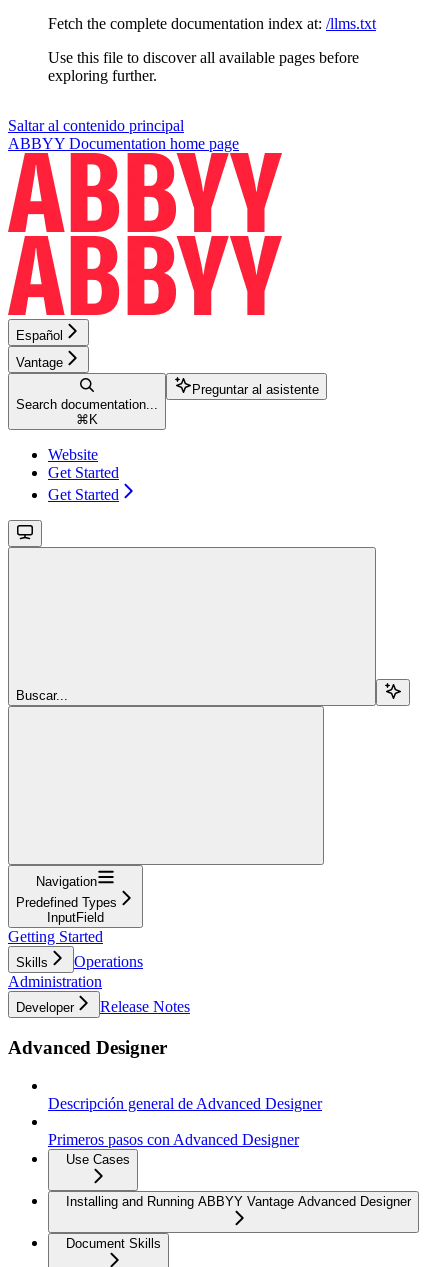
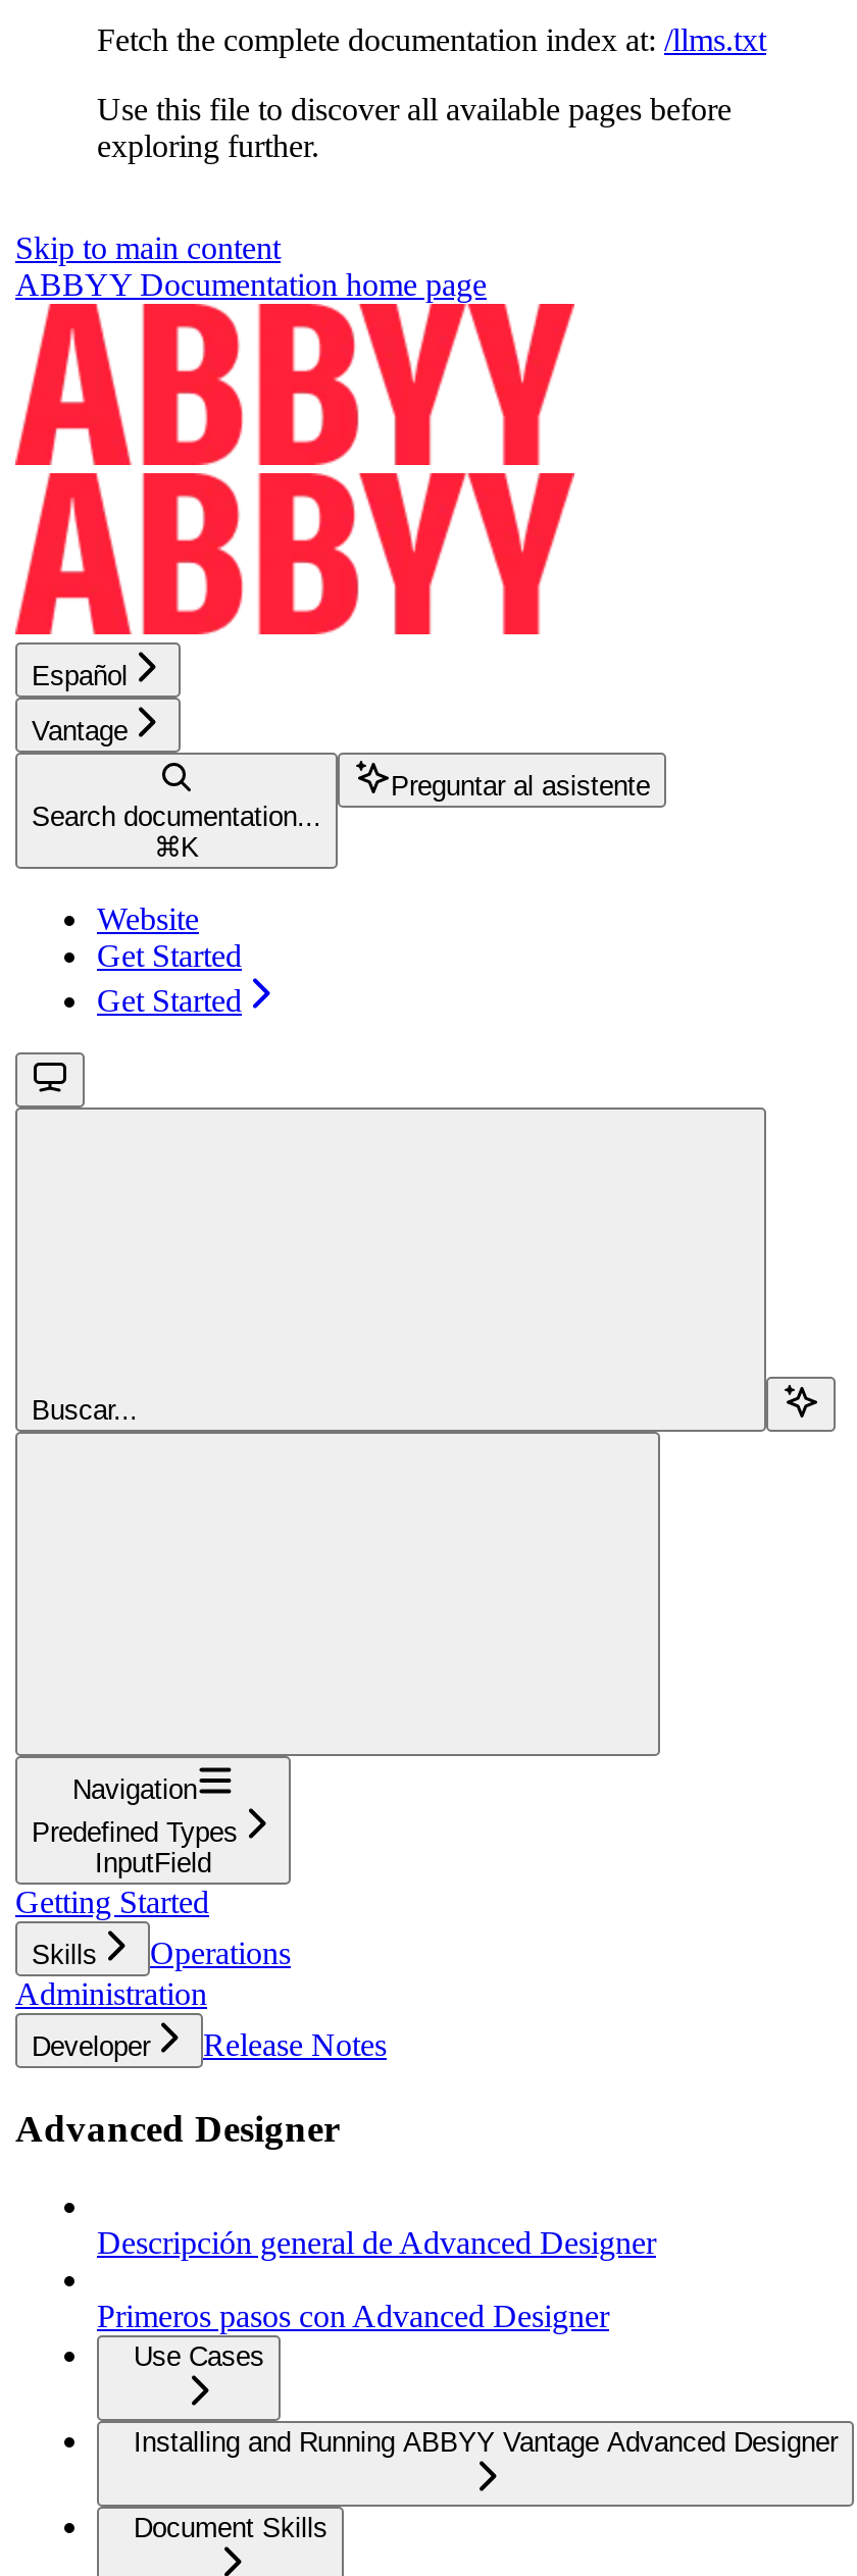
- Saltar al contenido principal
+ Skip to main content
